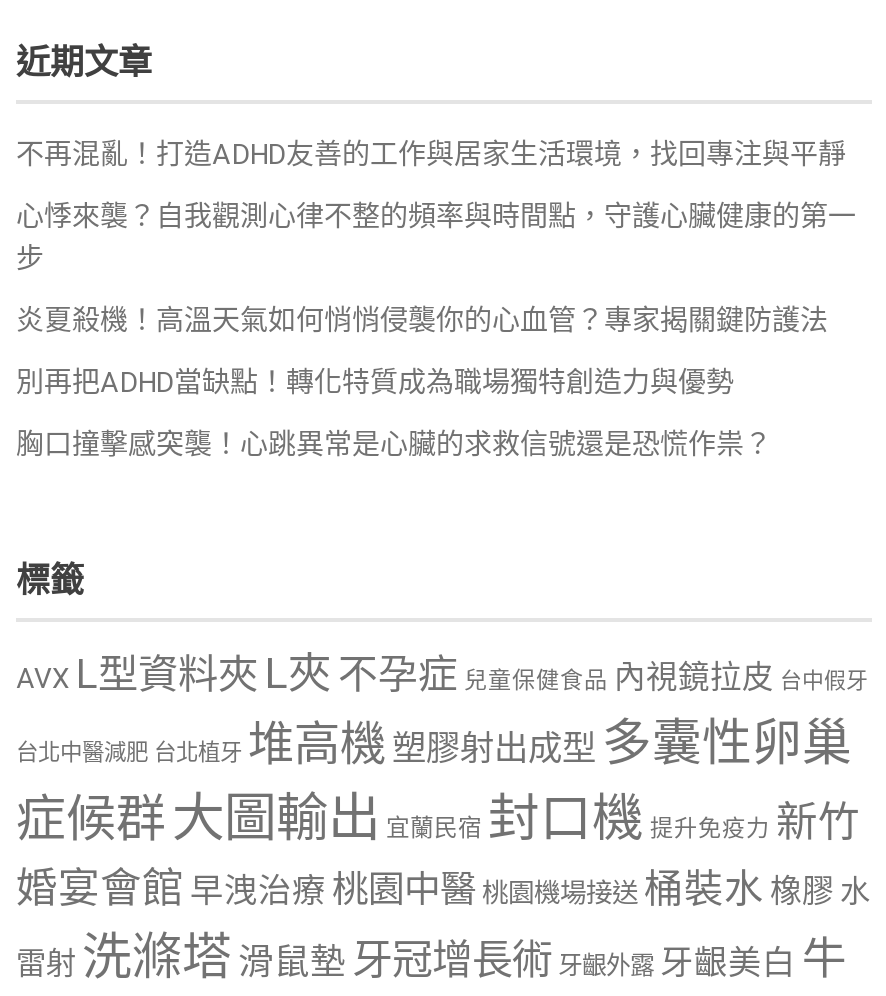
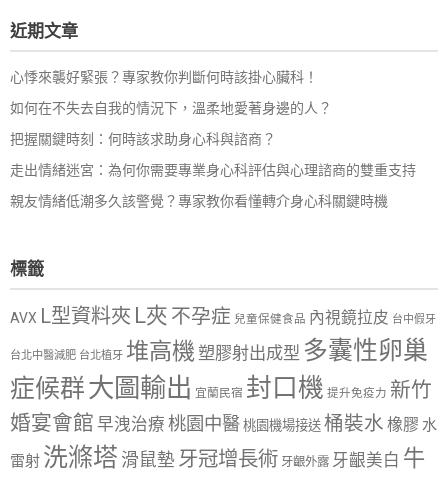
- 不再混亂！打造ADHD友善的工作與居家生活環境，找回專注與平靜
+ 心悸來襲好緊張？專家教你判斷何時該掛心臟科！

- 心悸來襲？自我觀測心律不整的頻率與時間點，守護心臟健康的第一
- 步
+ 如何在不失去自我的情況下，溫柔地愛著身邊的人？

- 炎夏殺機！高溫天氣如何悄悄侵襲你的心血管？專家揭關鍵防護法
+ 把握關鍵時刻：何時該求助身心科與諮商？

- 別再把ADHD當缺點！轉化特質成為職場獨特創造力與優勢
+ 走出情緒迷宮：為何你需要專業身心科評估與心理諮商的雙重支持

- 胸口撞擊感突襲！心跳異常是心臟的求救信號還是恐慌作祟？
+ 親友情緒低潮多久該警覺？專家教你看懂轉介身心科關鍵時機
